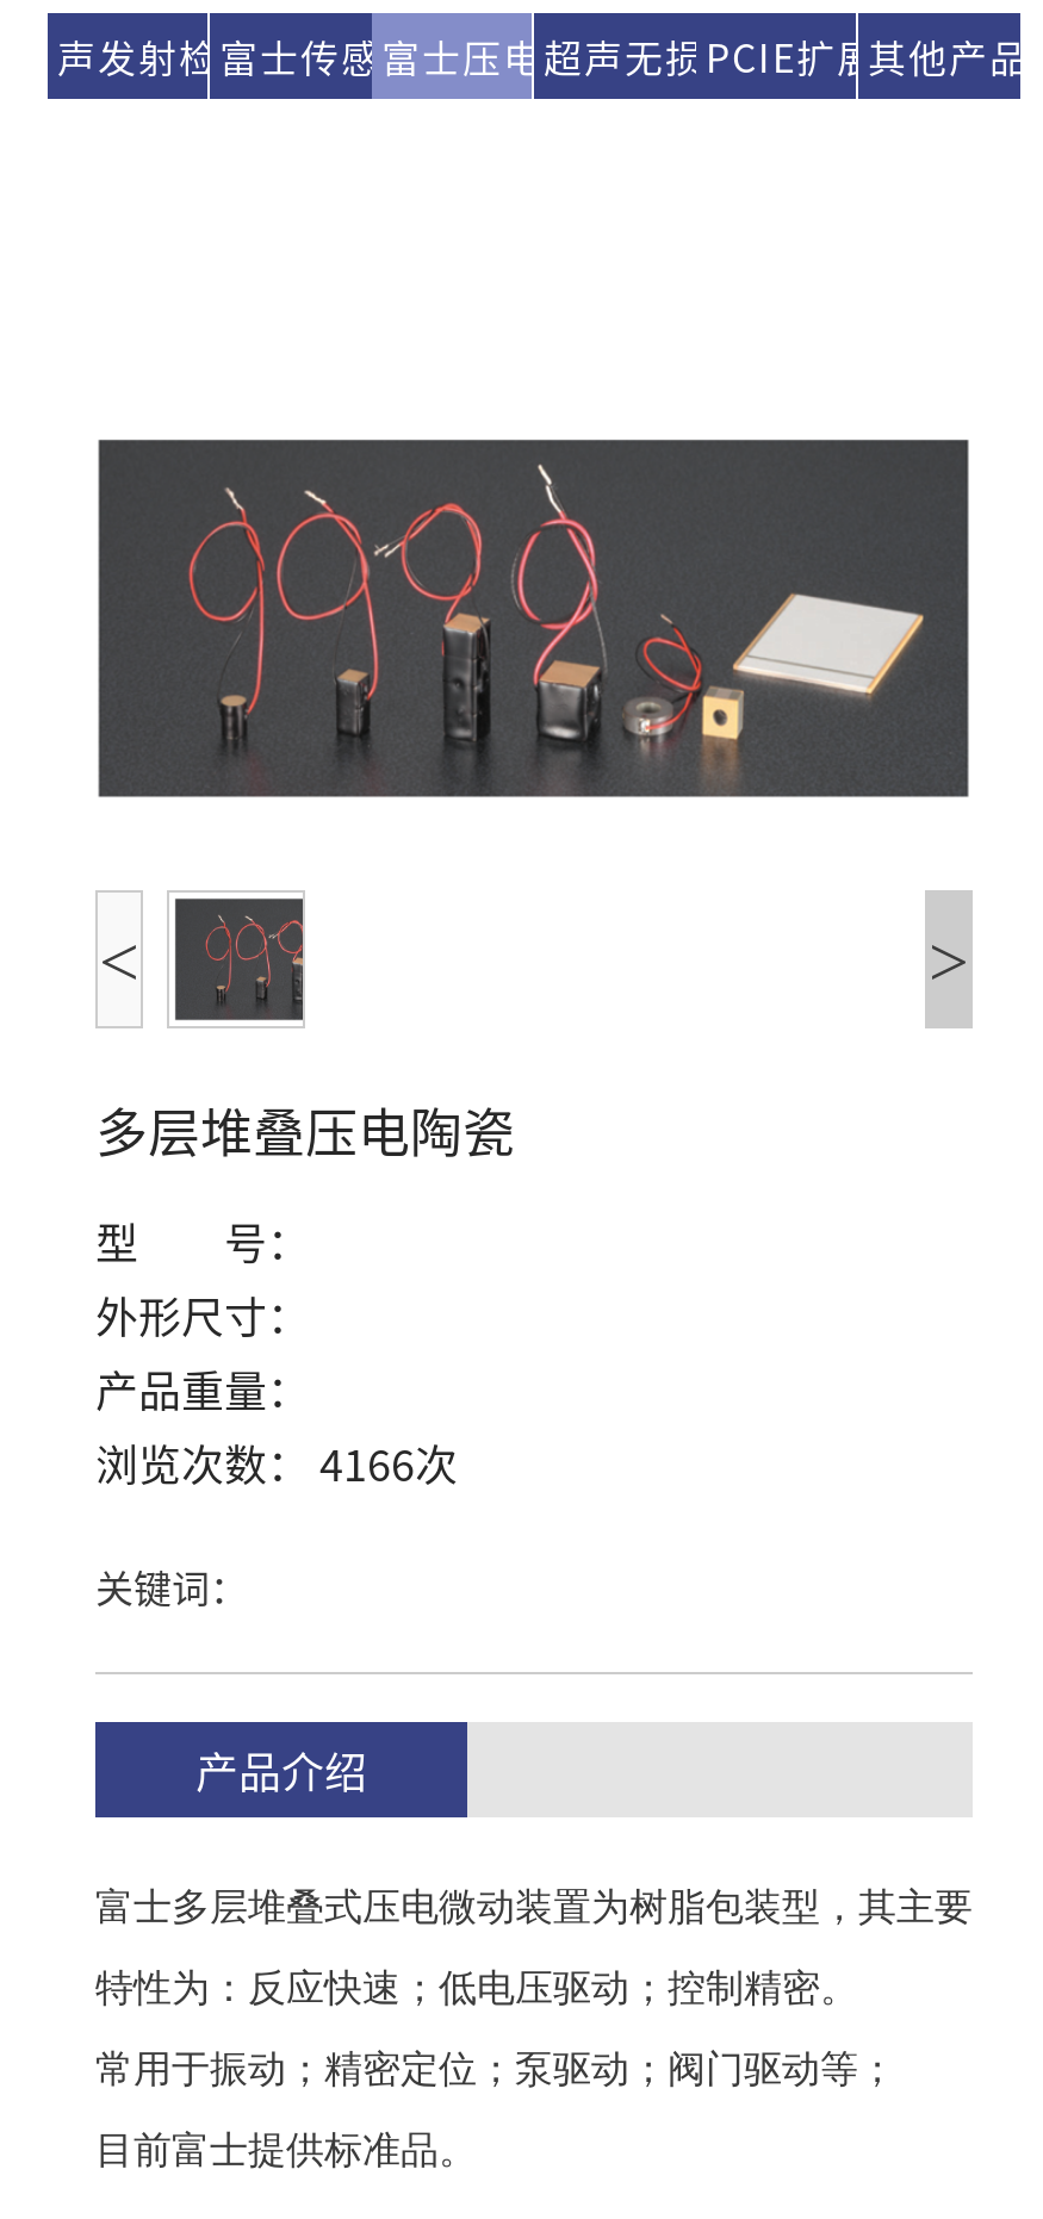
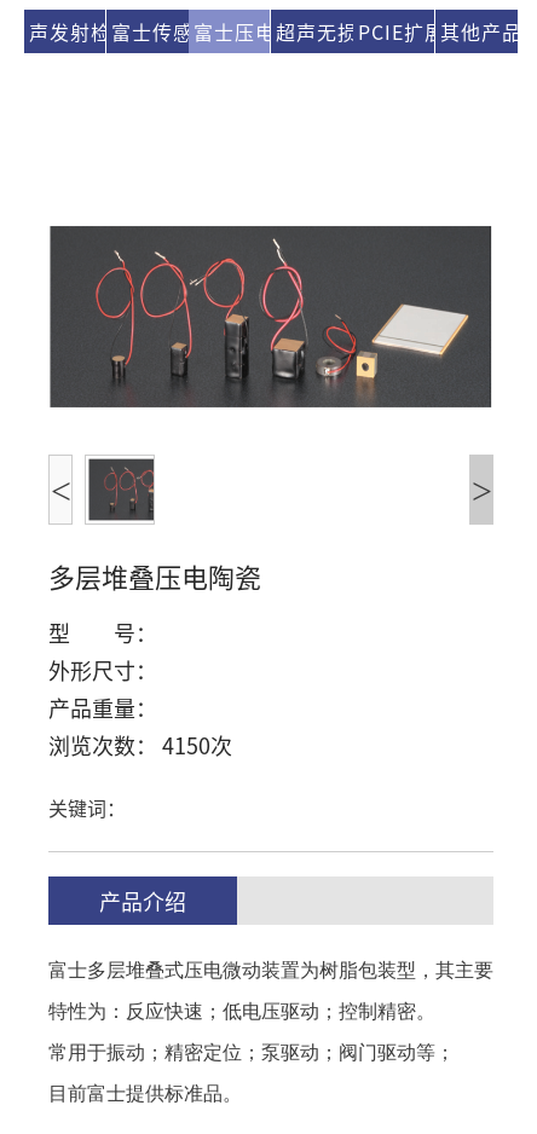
- 浏览次数： 4166次
+ 浏览次数： 4150次
